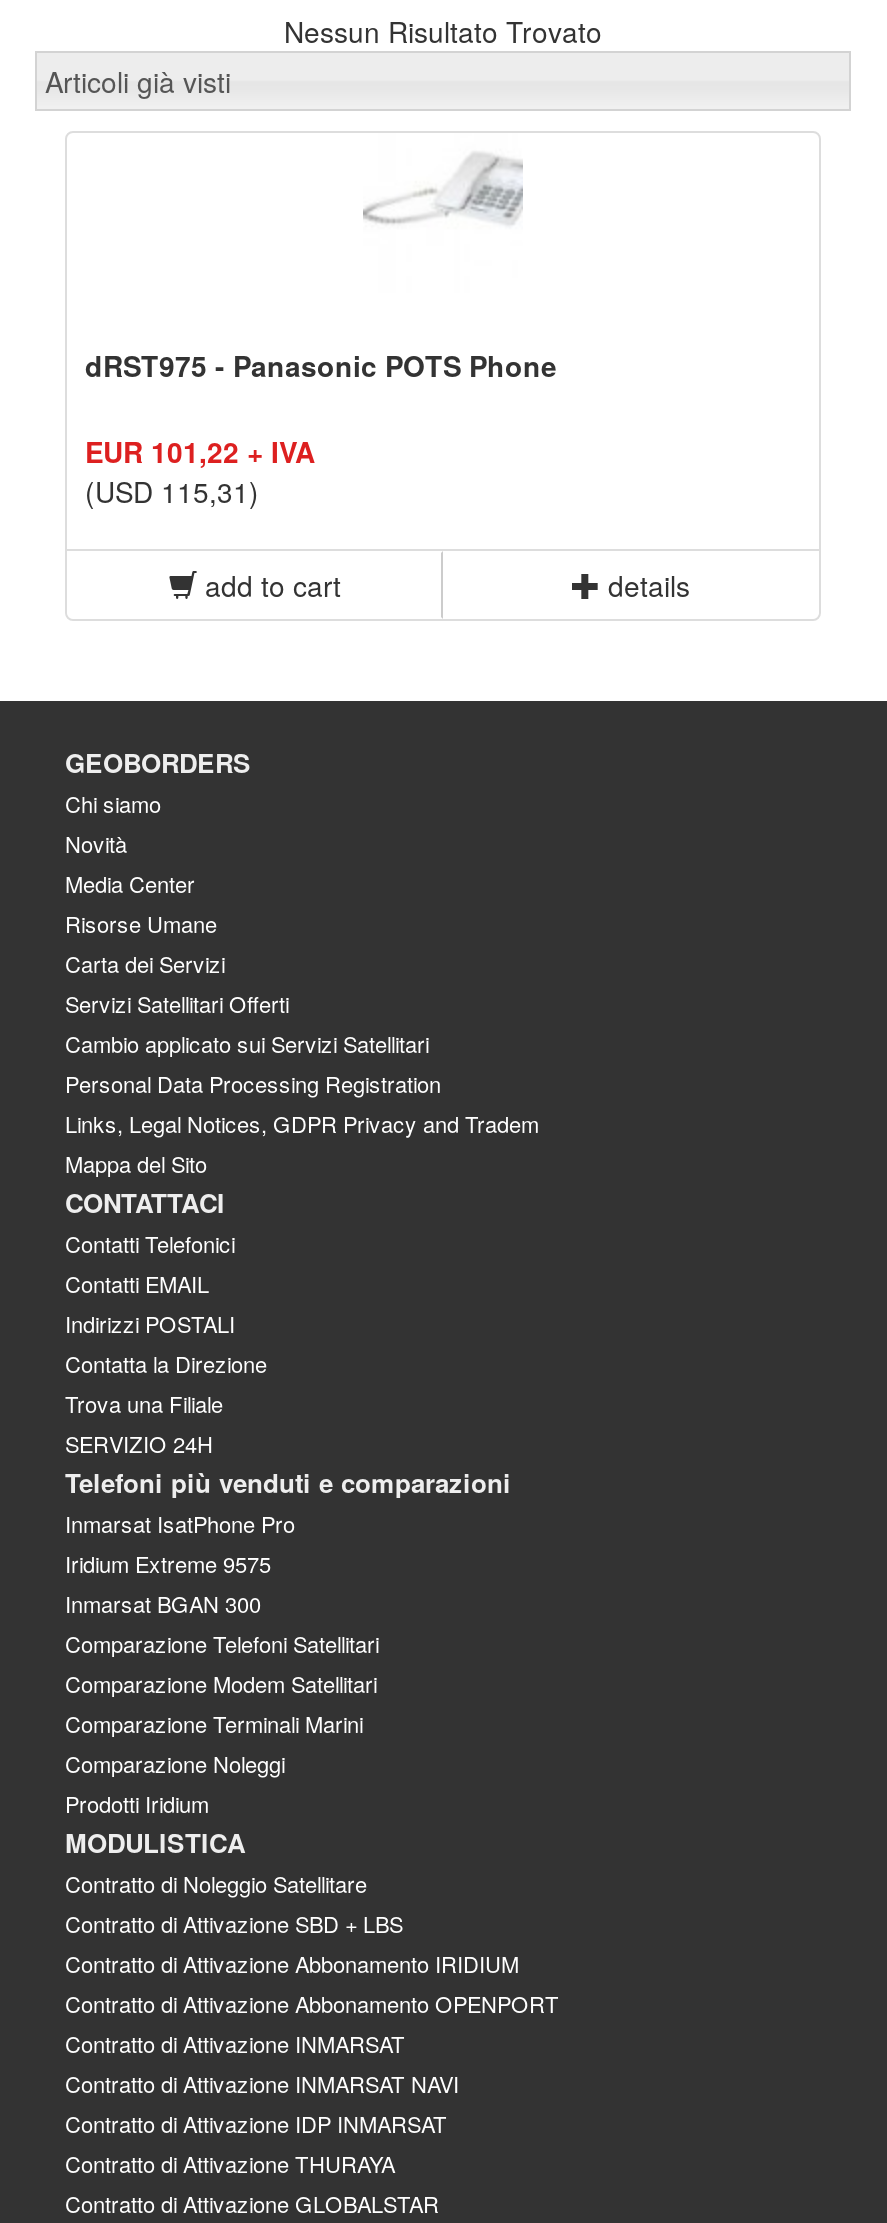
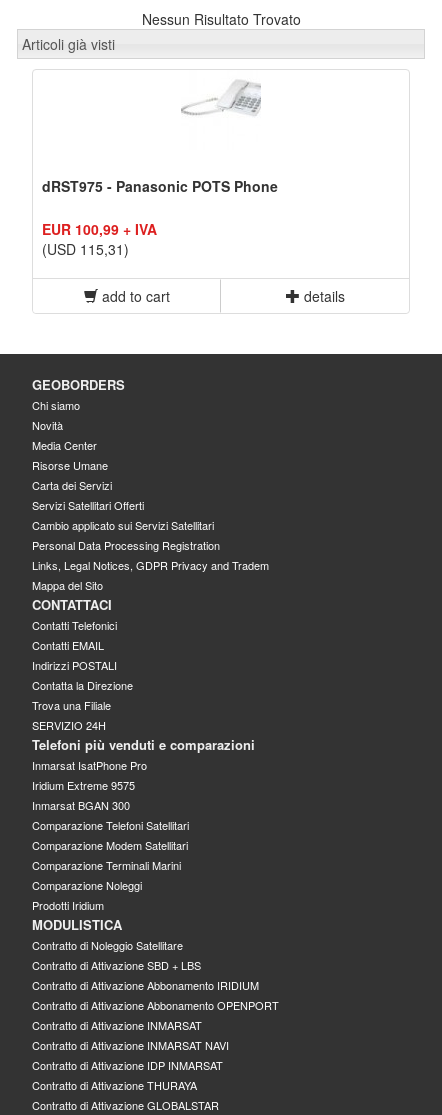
- EUR 101,22 + IVA
+ EUR 100,99 + IVA
